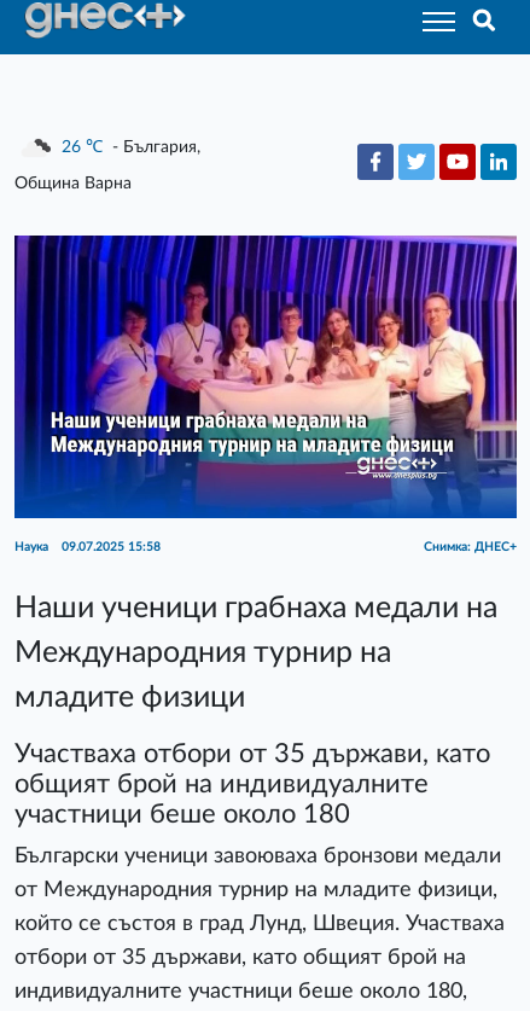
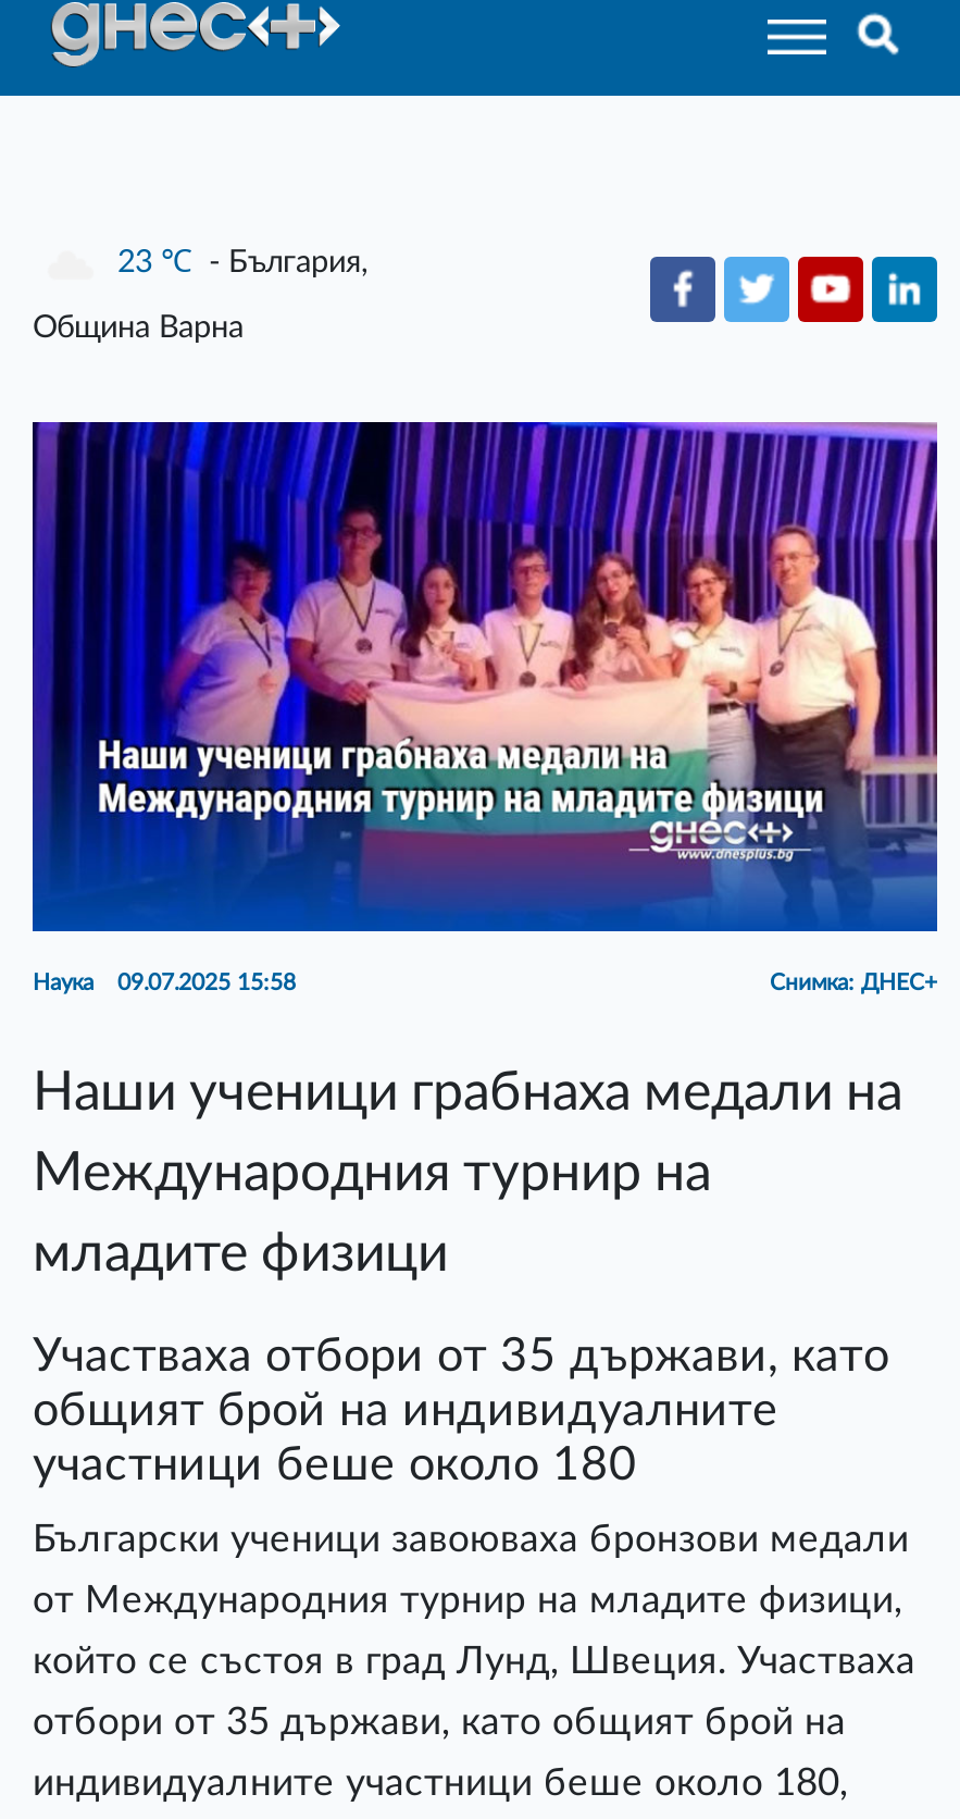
- 26 ℃ - България,
+ 23 ℃ - България,
